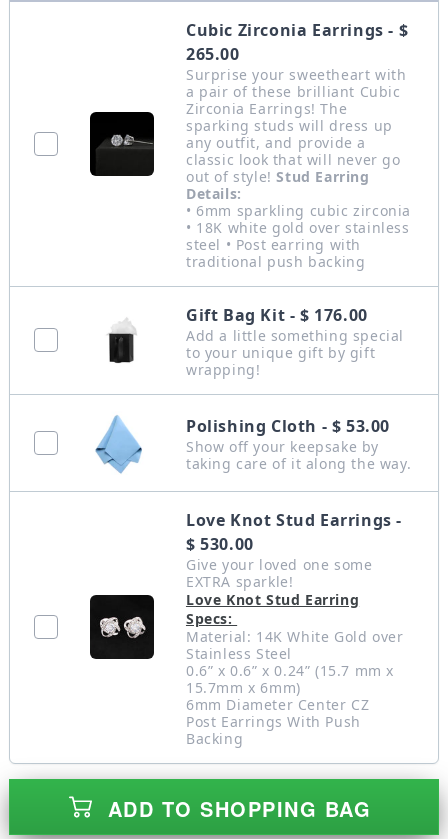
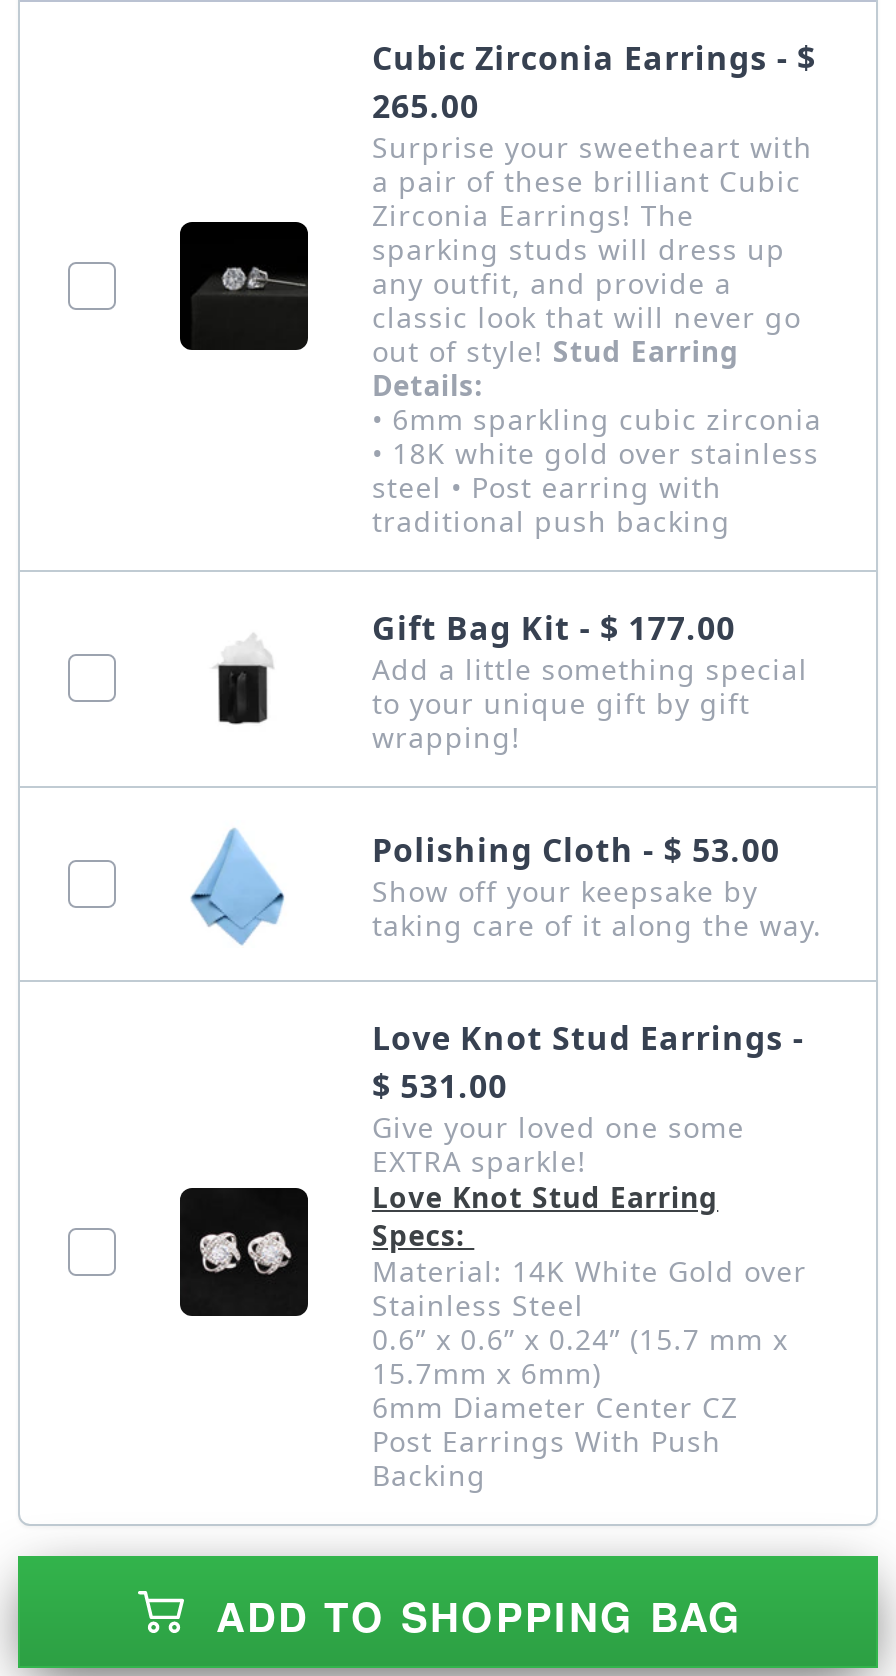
- Gift Bag Kit - $ 176.00
+ Gift Bag Kit - $ 177.00

- $ 530.00
+ $ 531.00
